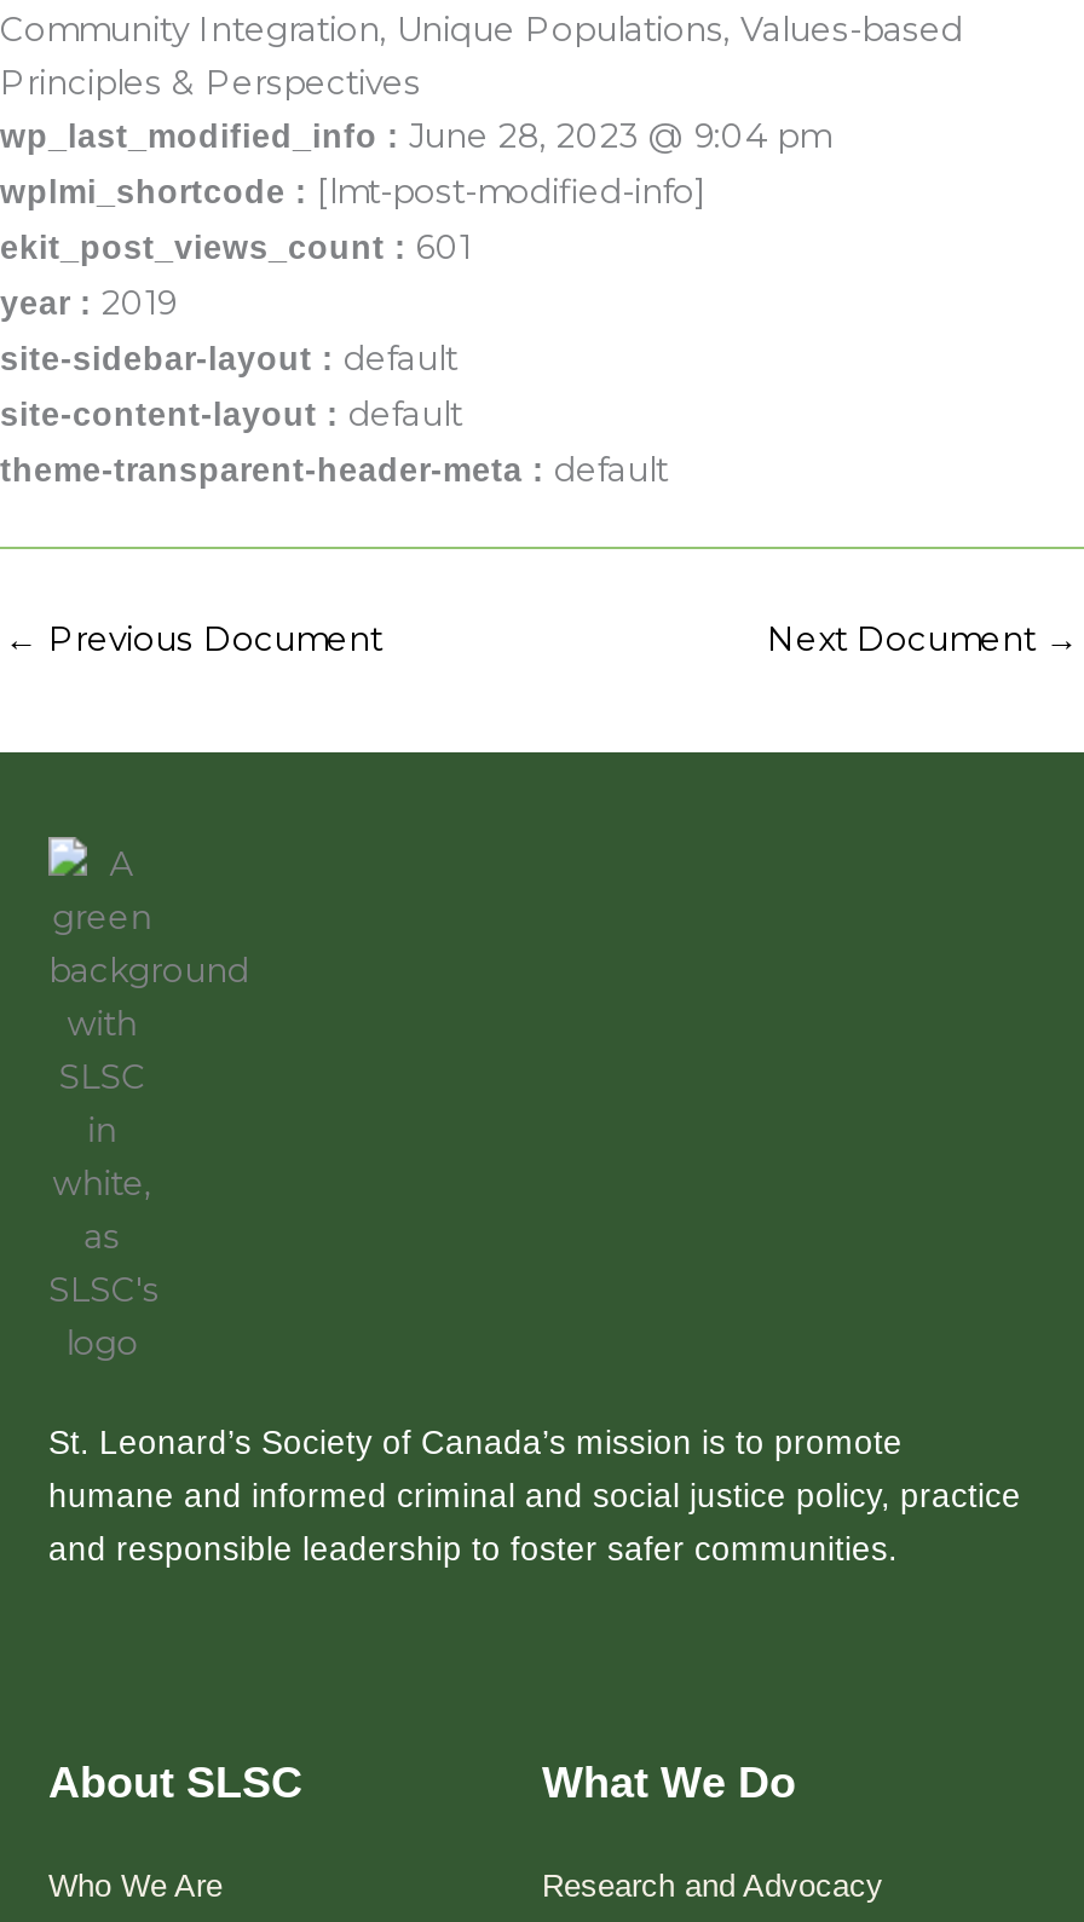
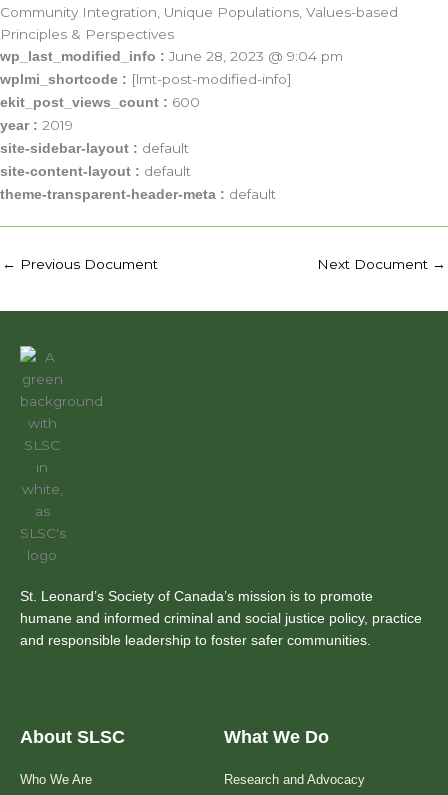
- ekit_post_views_count : 601
+ ekit_post_views_count : 600
